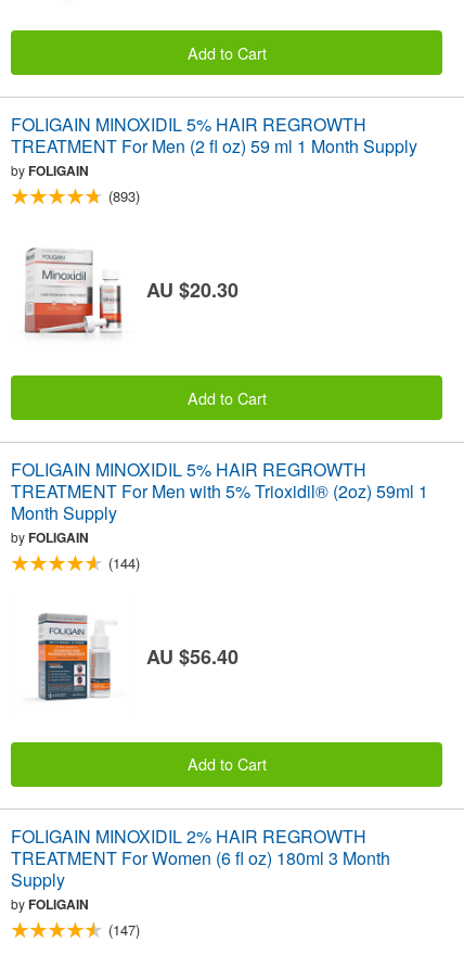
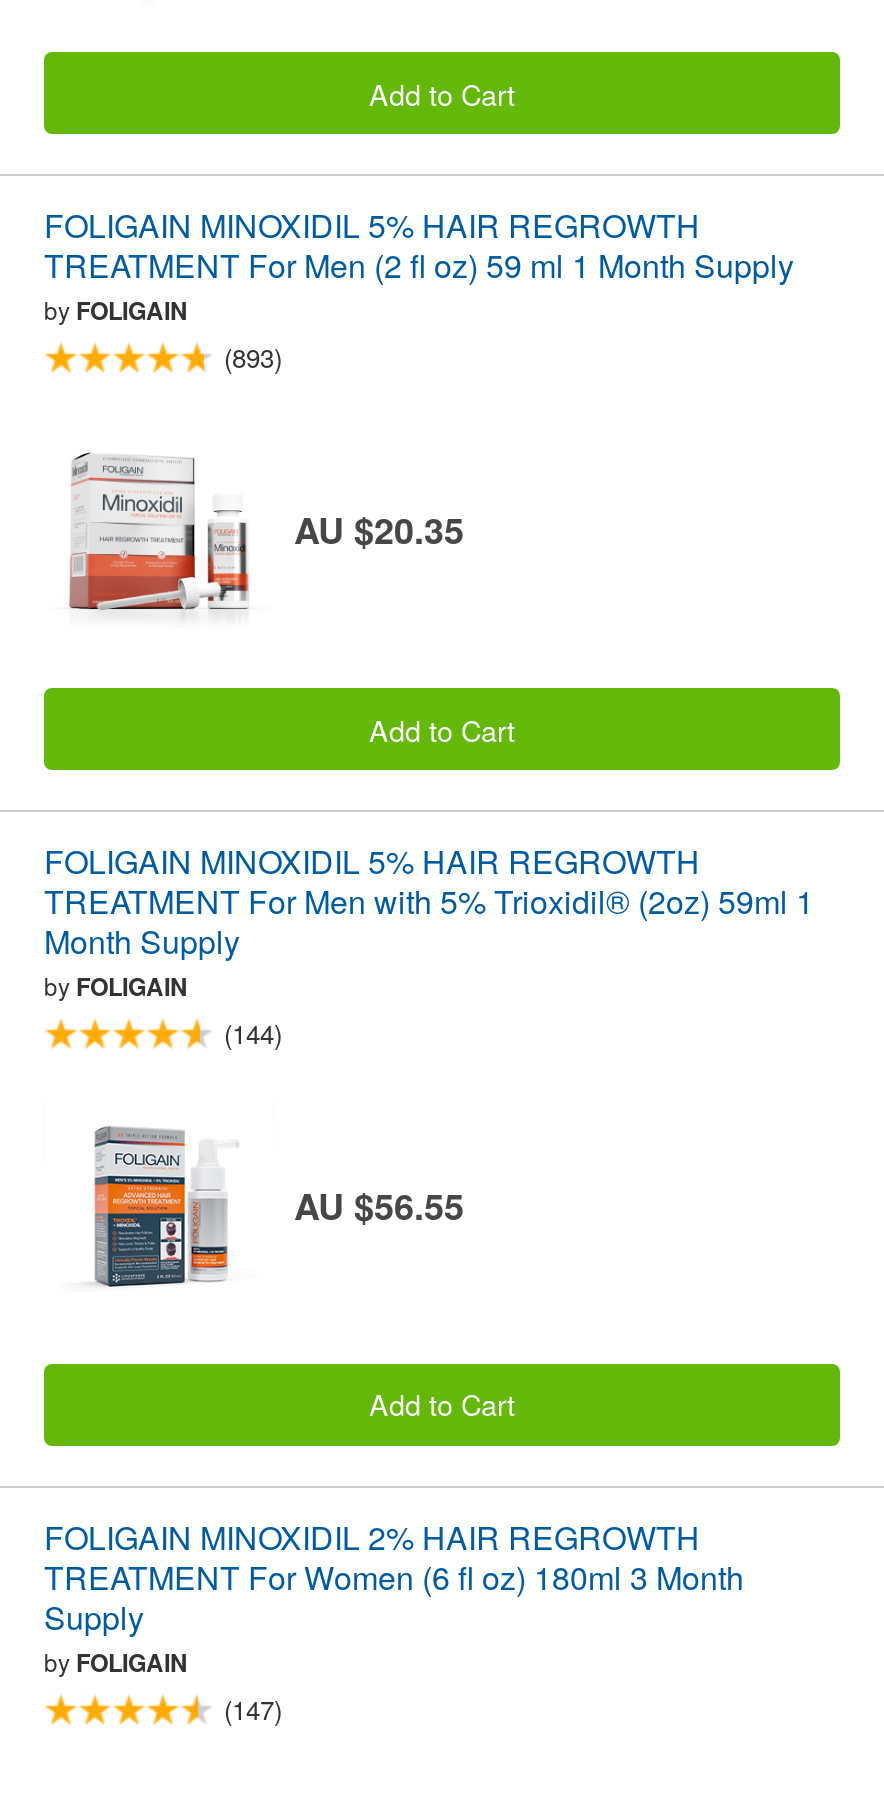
- AU $20.30
+ AU $20.35

- AU $56.40
+ AU $56.55
